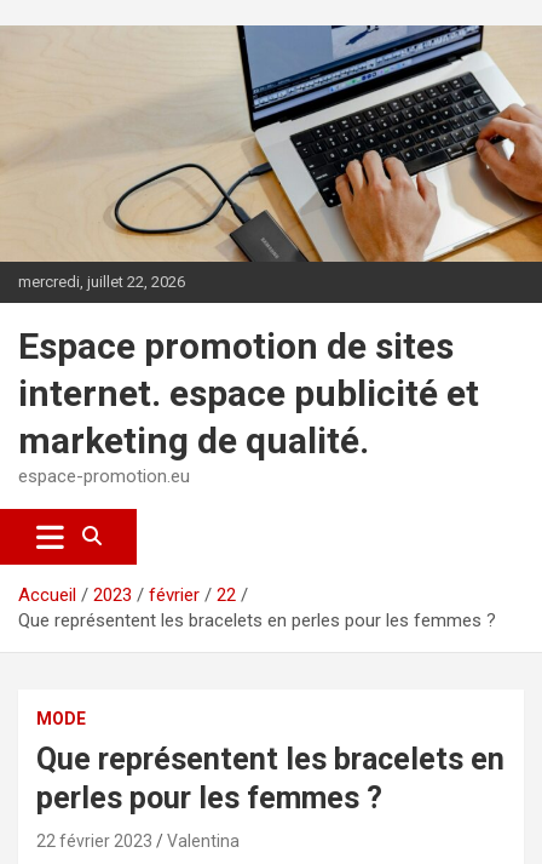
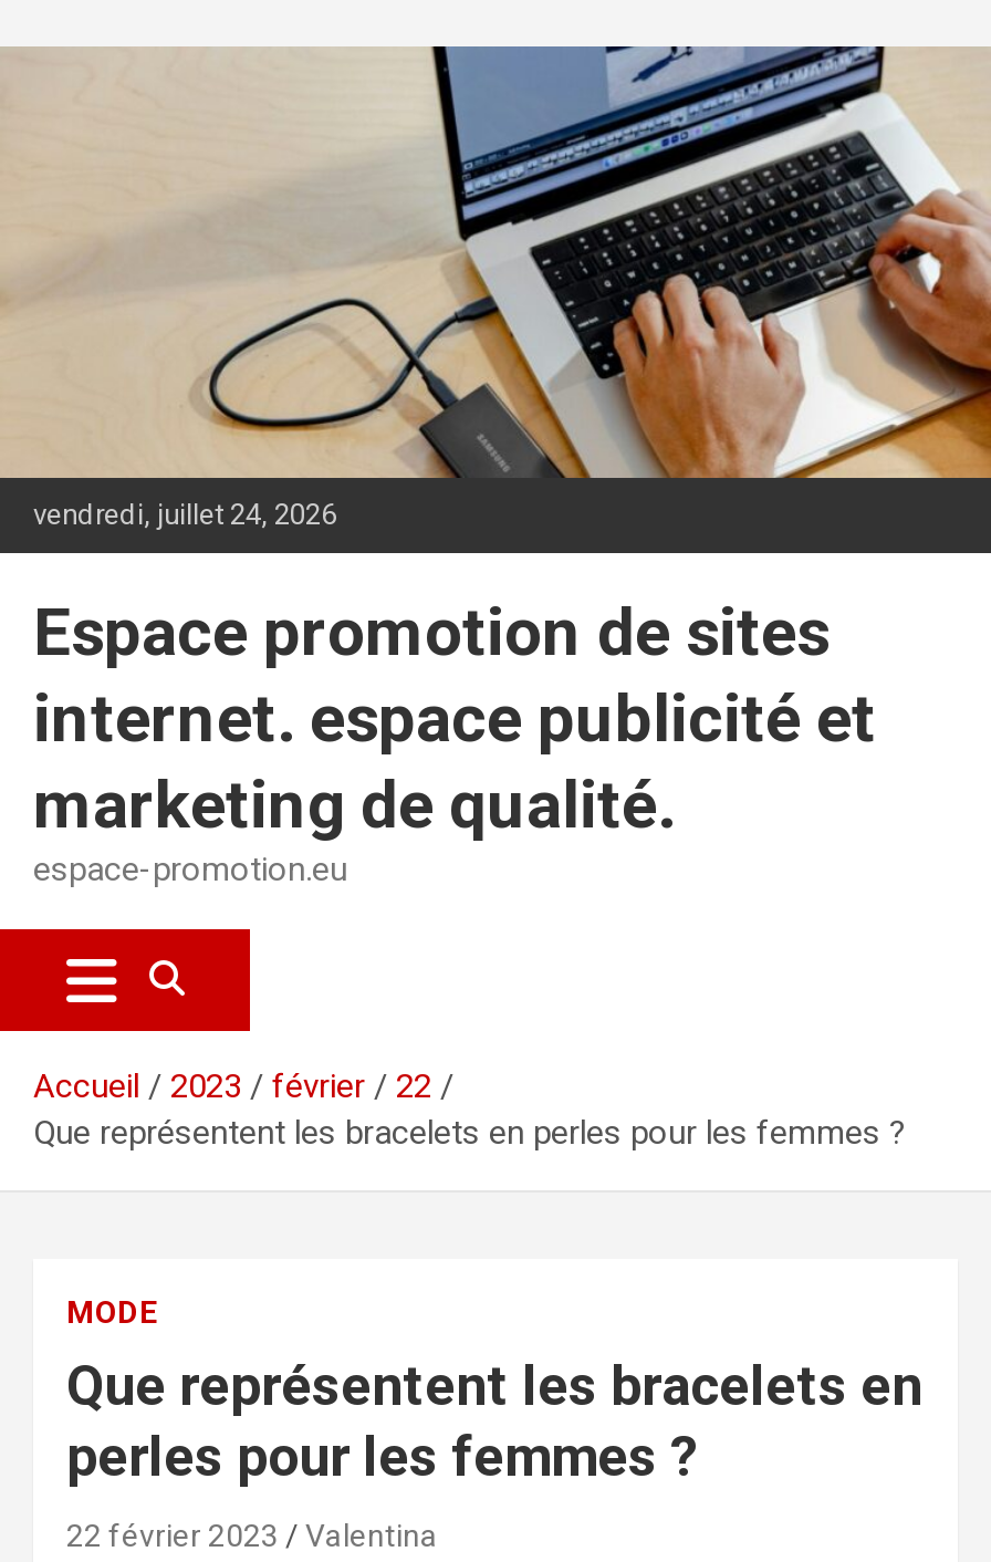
- mercredi, juillet 22, 2026
+ vendredi, juillet 24, 2026
